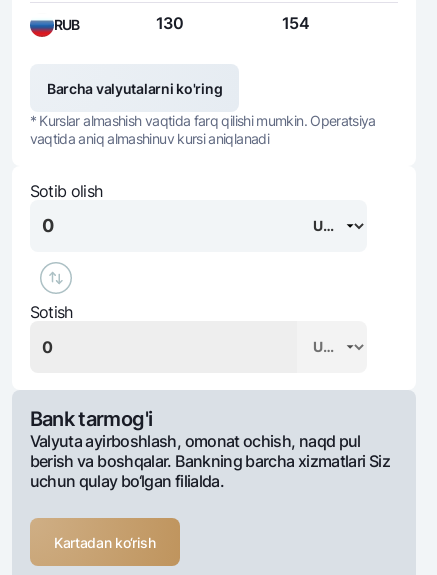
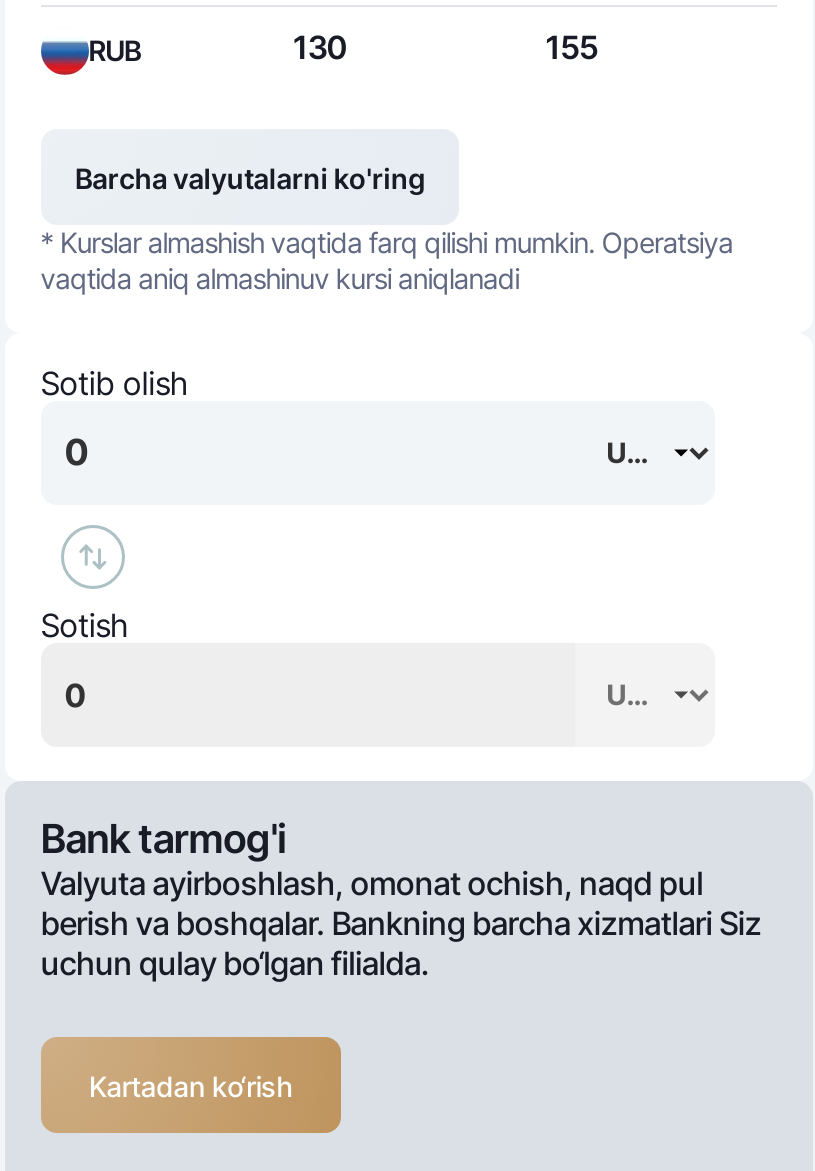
- 154
+ 155
